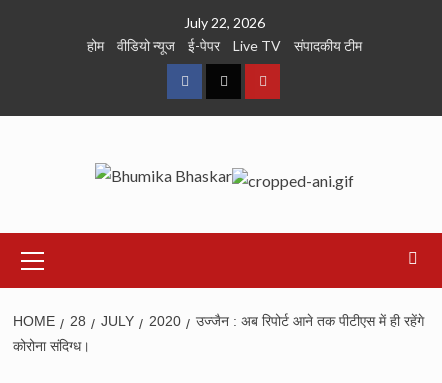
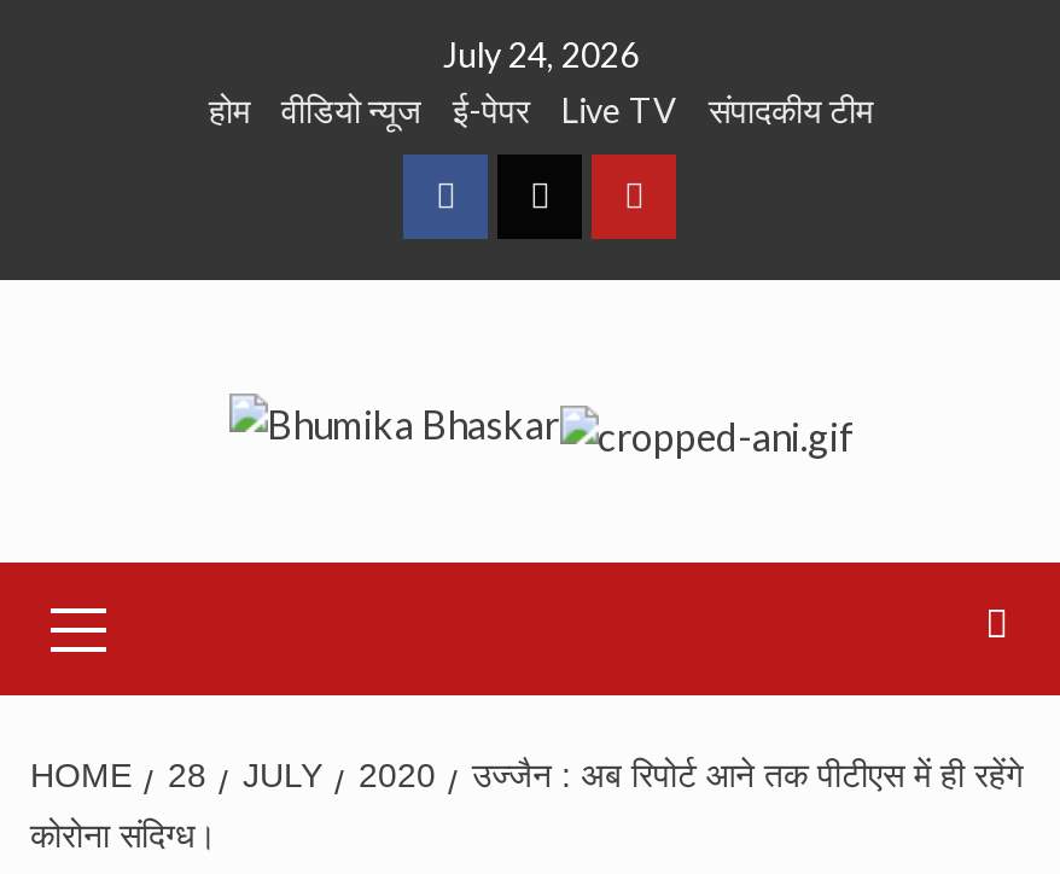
- July 22, 2026
+ July 24, 2026
